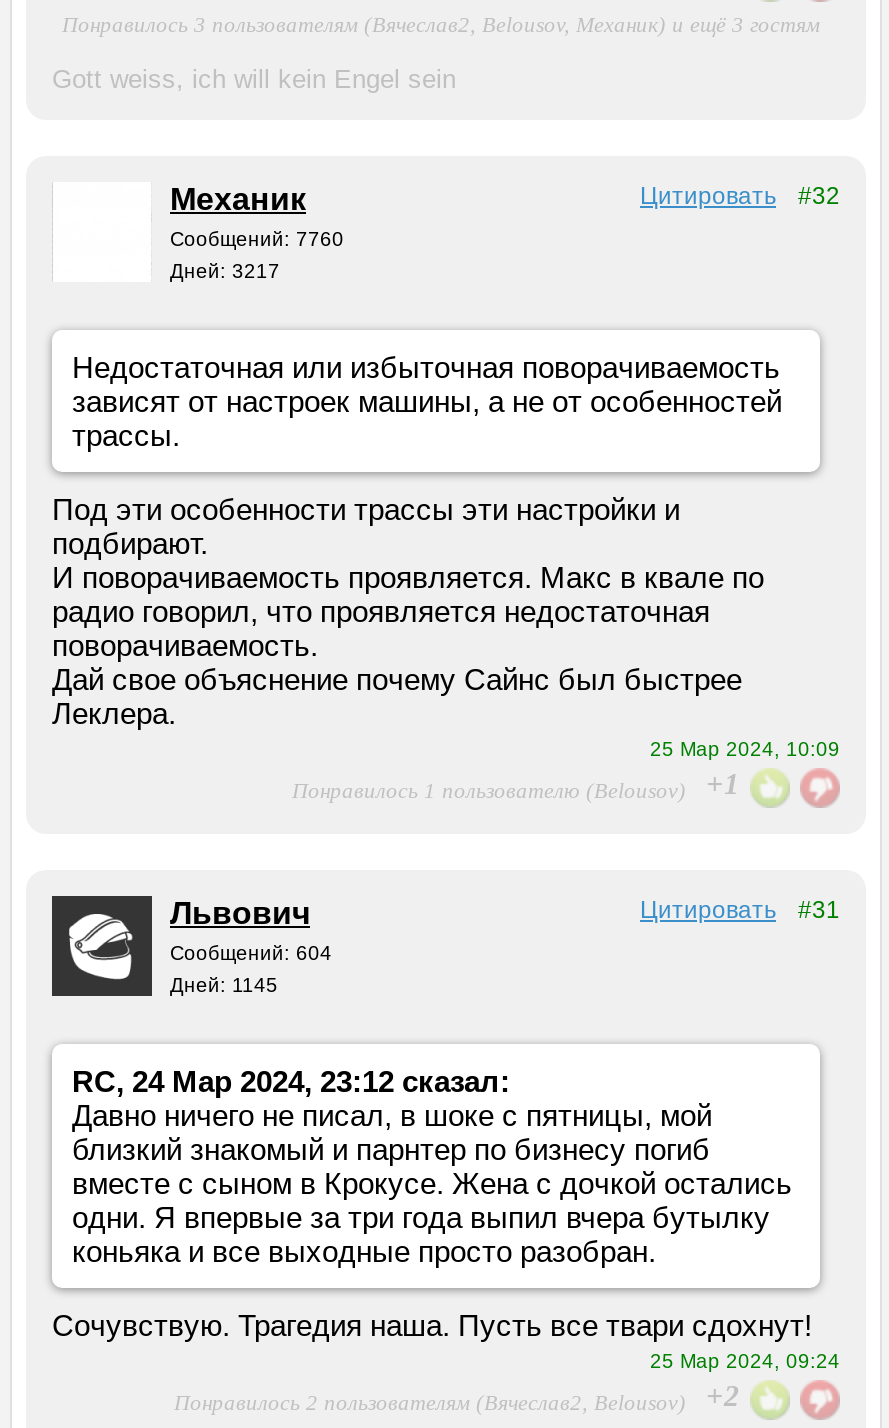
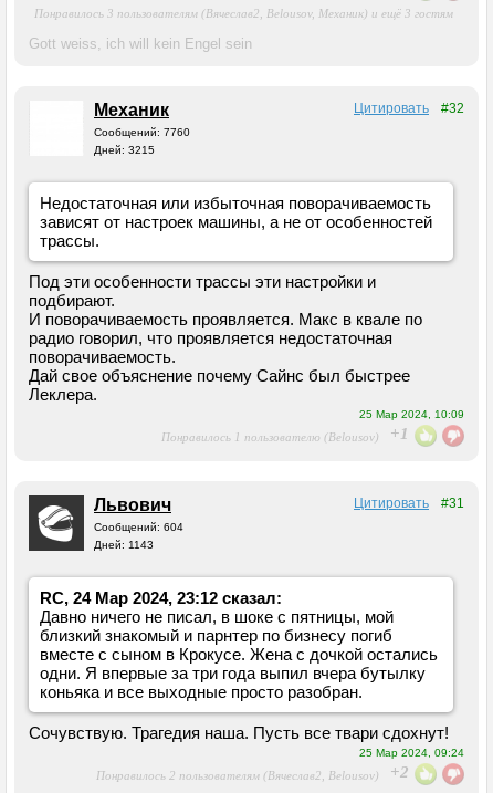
- Дней: 3217
+ Дней: 3215

- Дней: 1145
+ Дней: 1143
